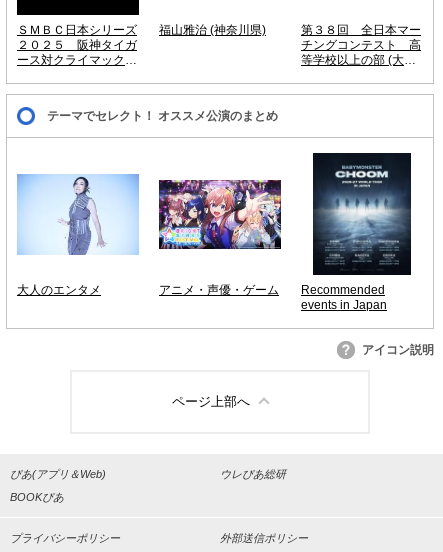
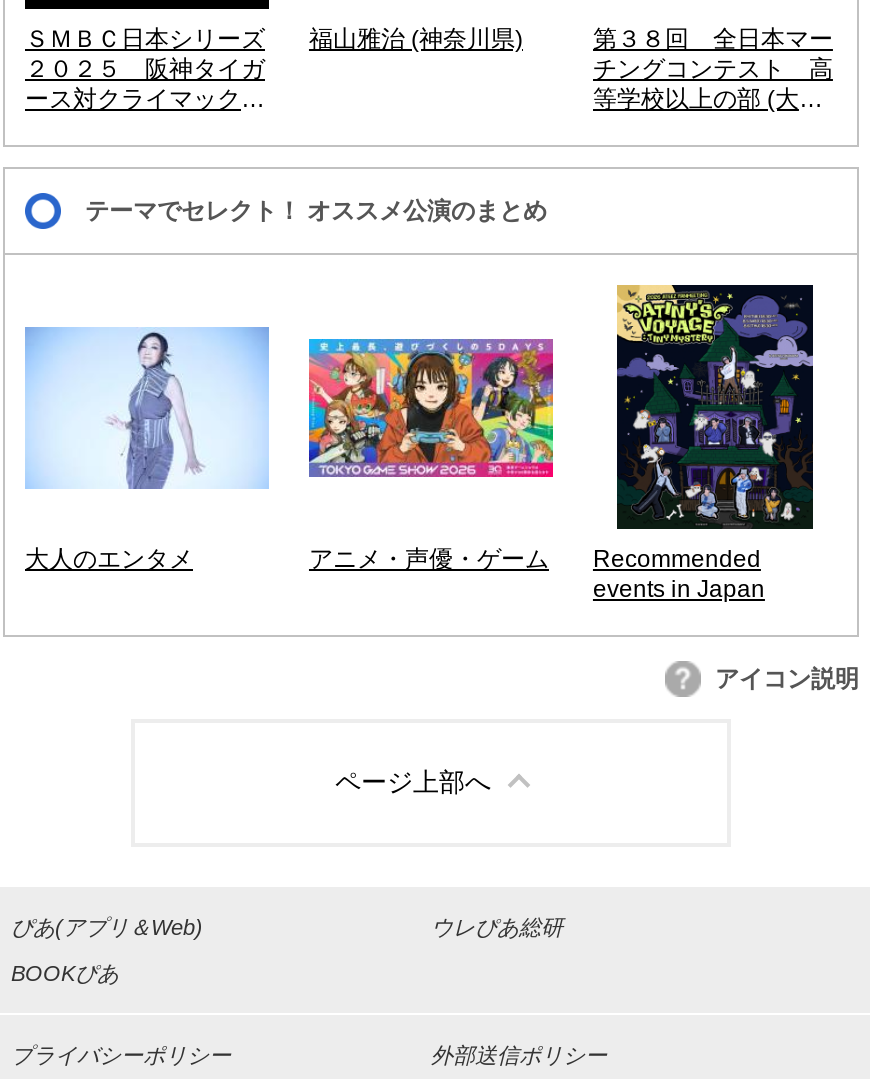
- [image]
+ [image]

- [image]
+ [image]
